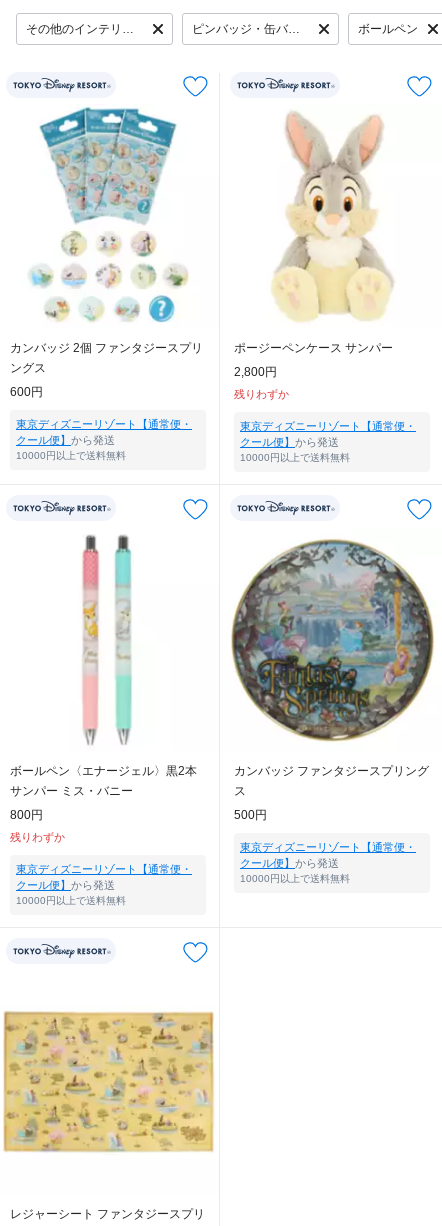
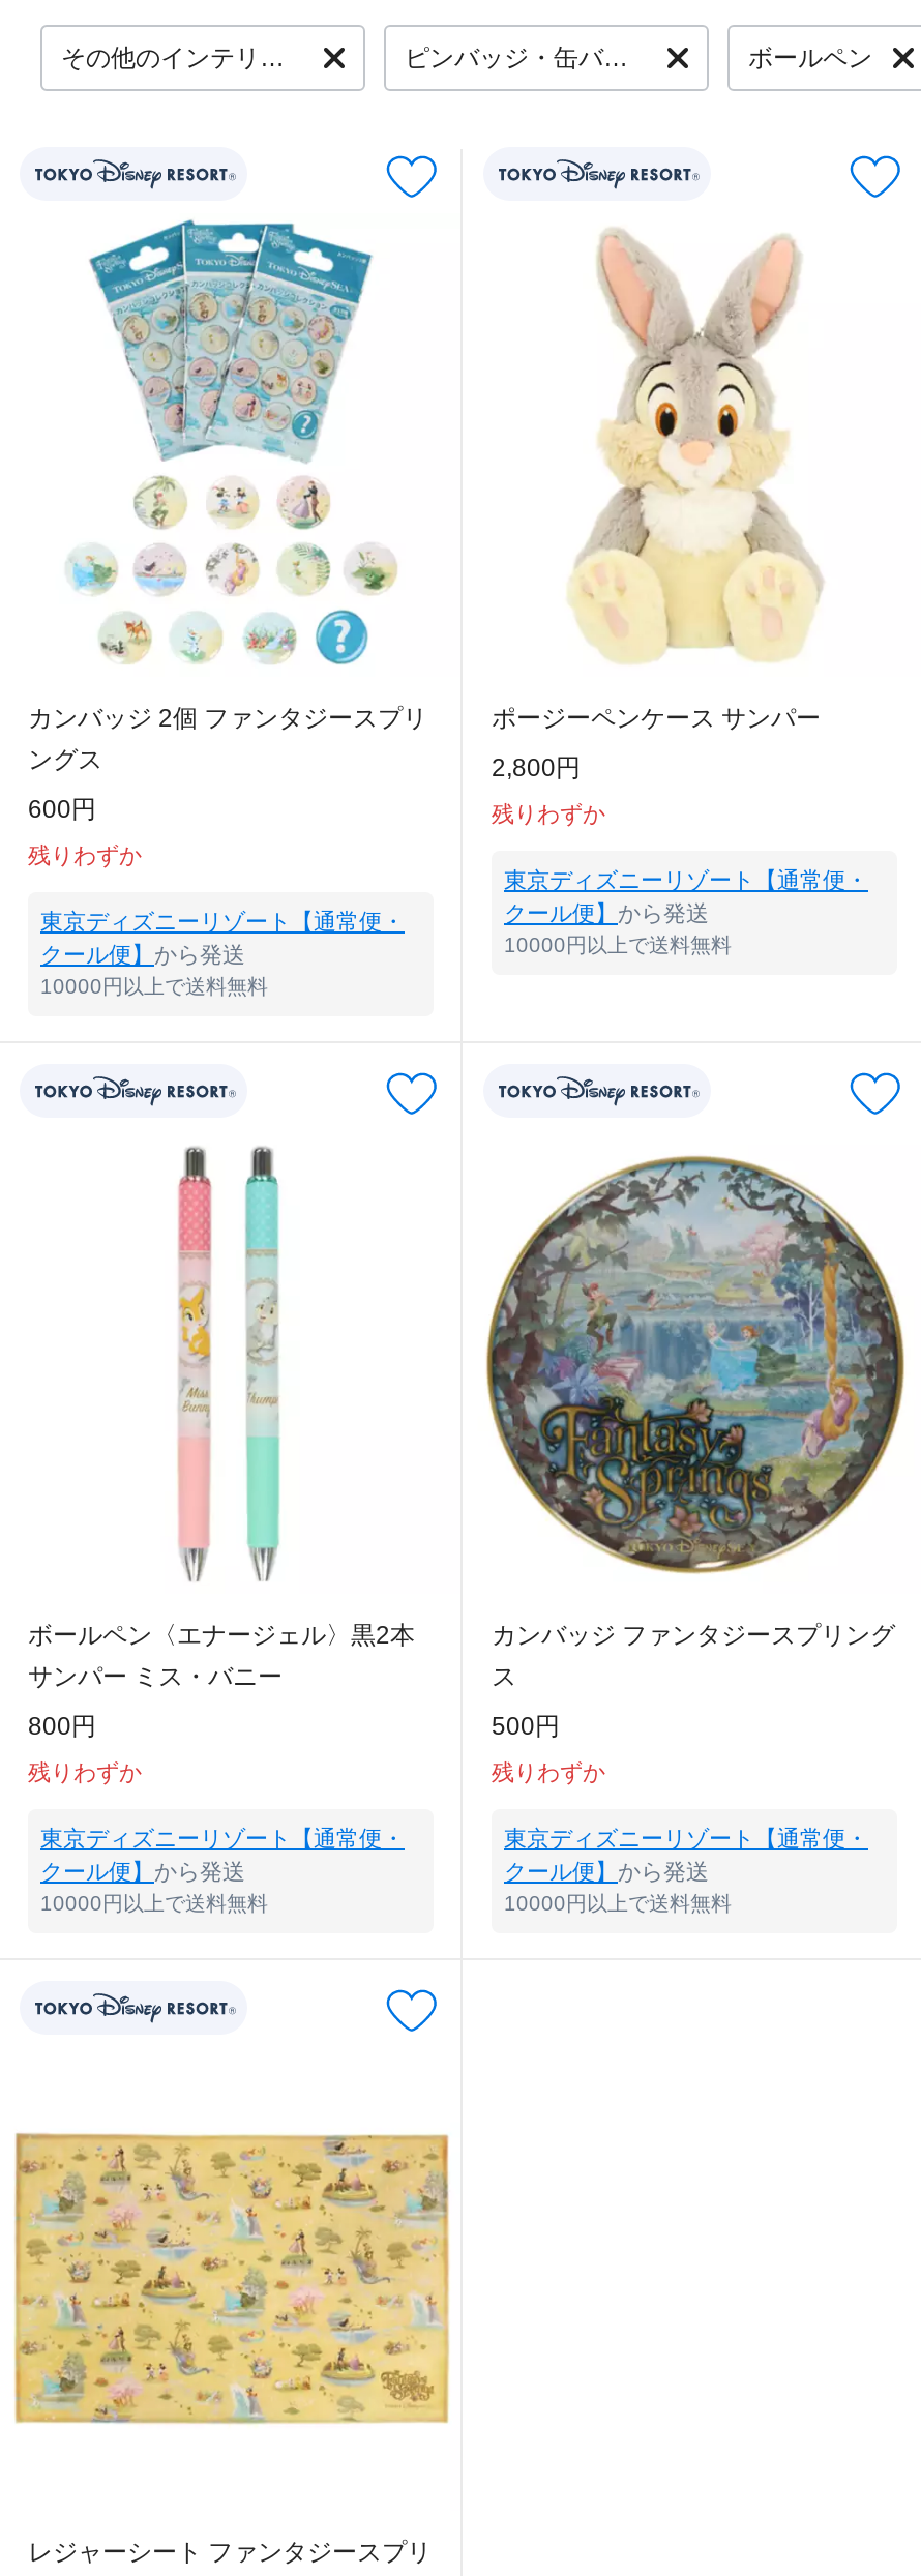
+ 残りわずか

+ 残りわずか

moved down: 東京ディズニーリゾート【通常便・ | クール便】から発送 | 10000円以上で送料無料
